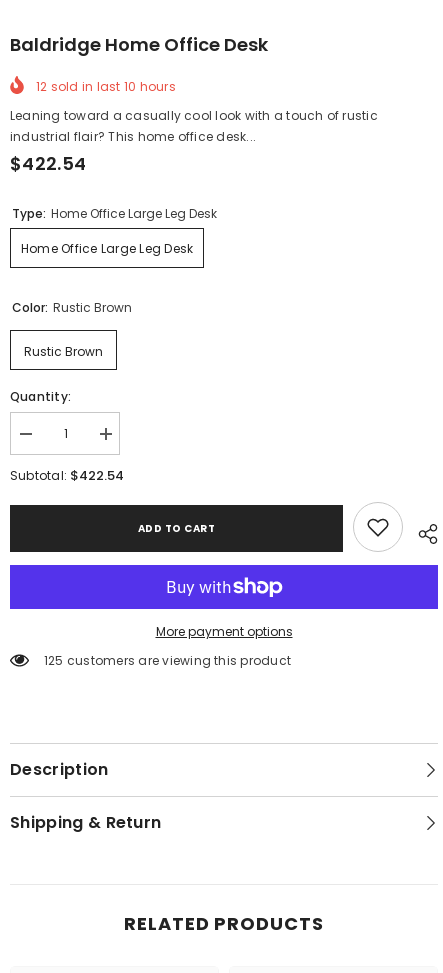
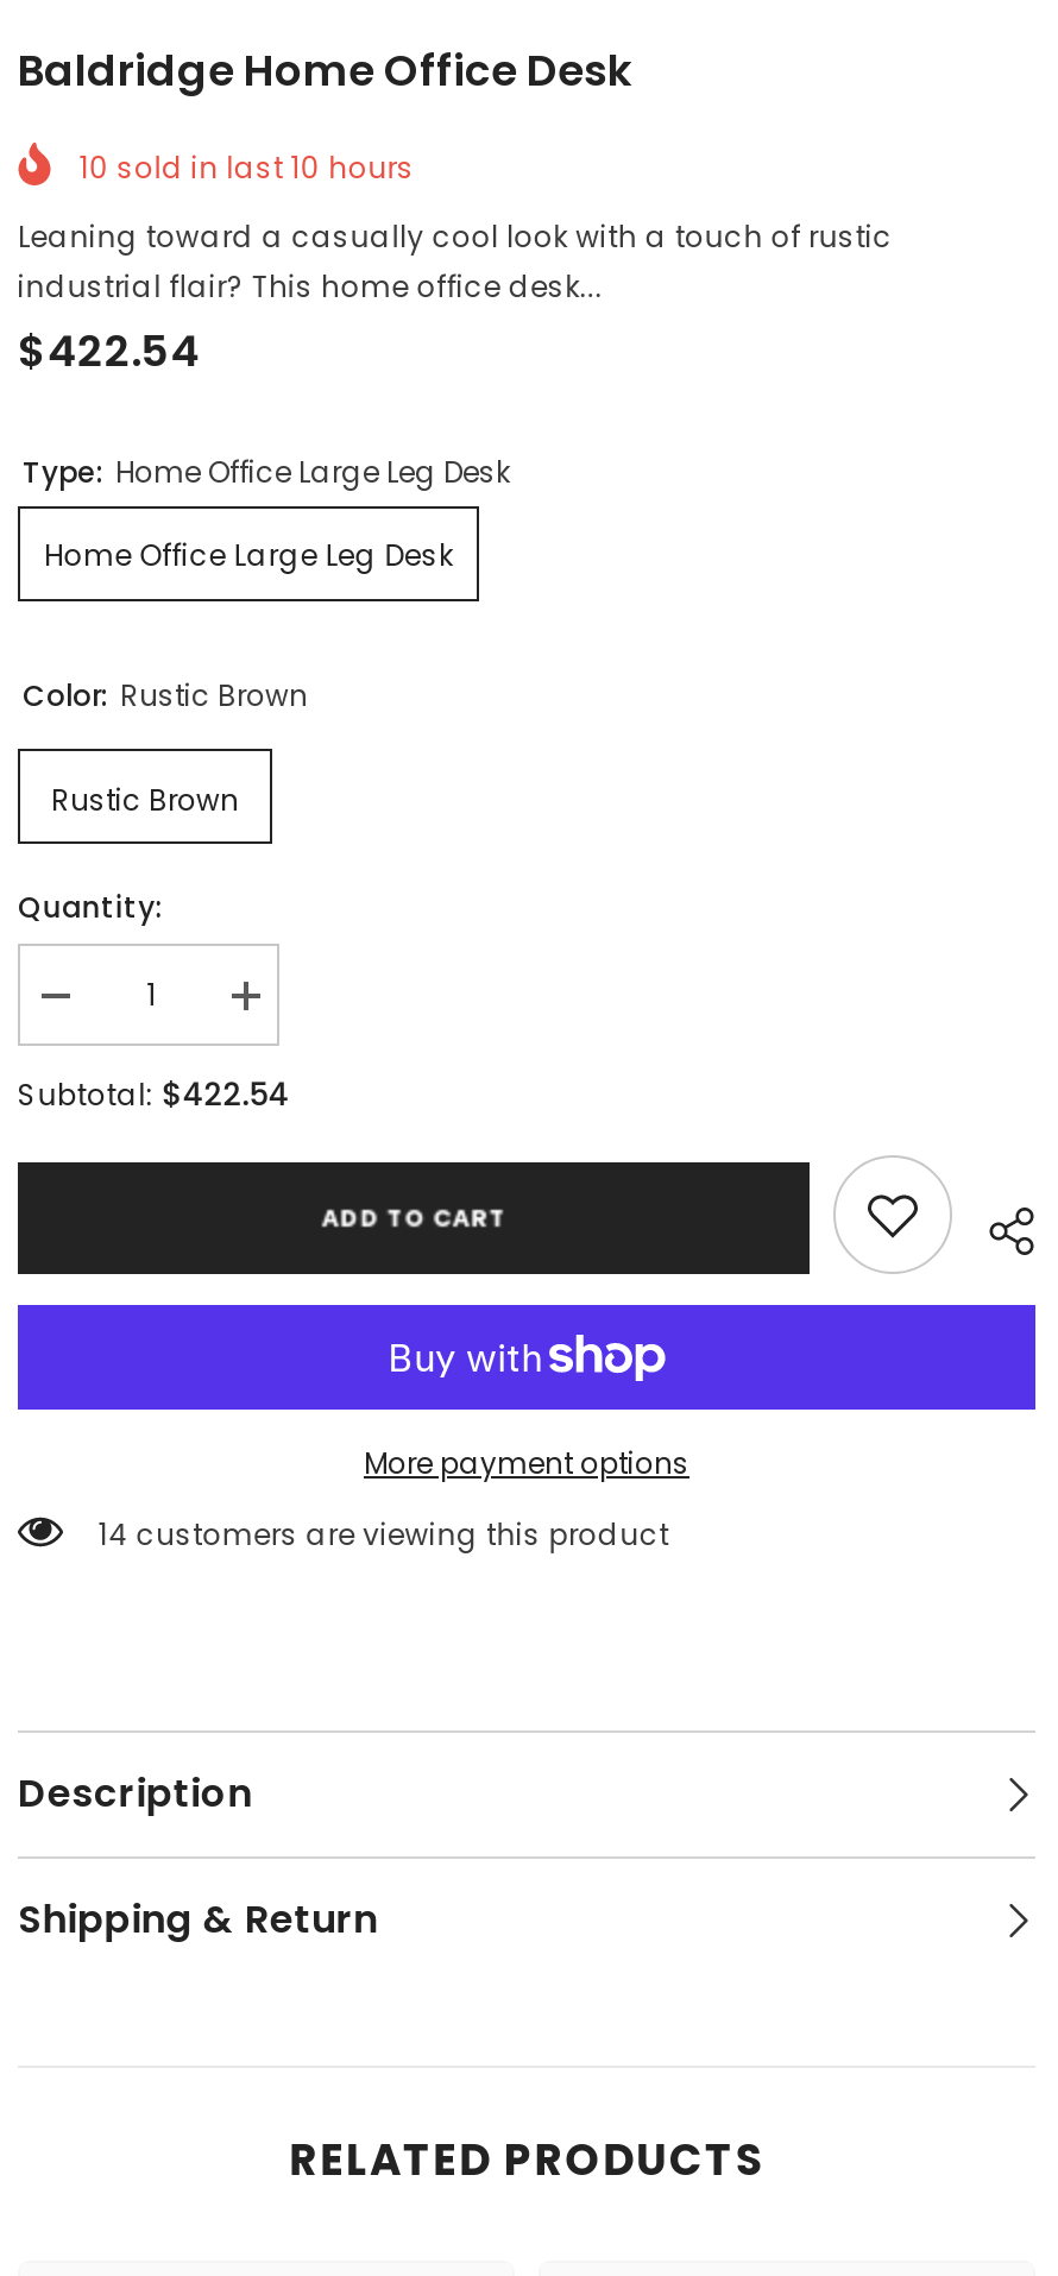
- 12 sold in last 10 hours
+ 10 sold in last 10 hours

- 125 customers are viewing this product
+ 14 customers are viewing this product
